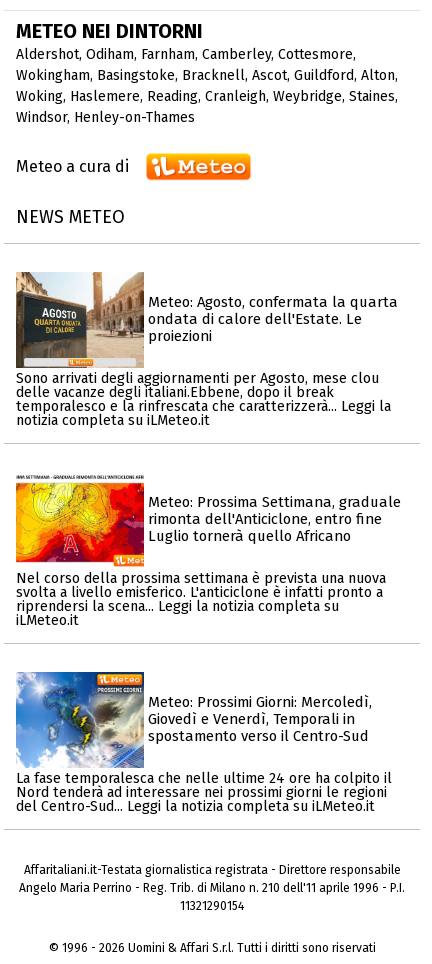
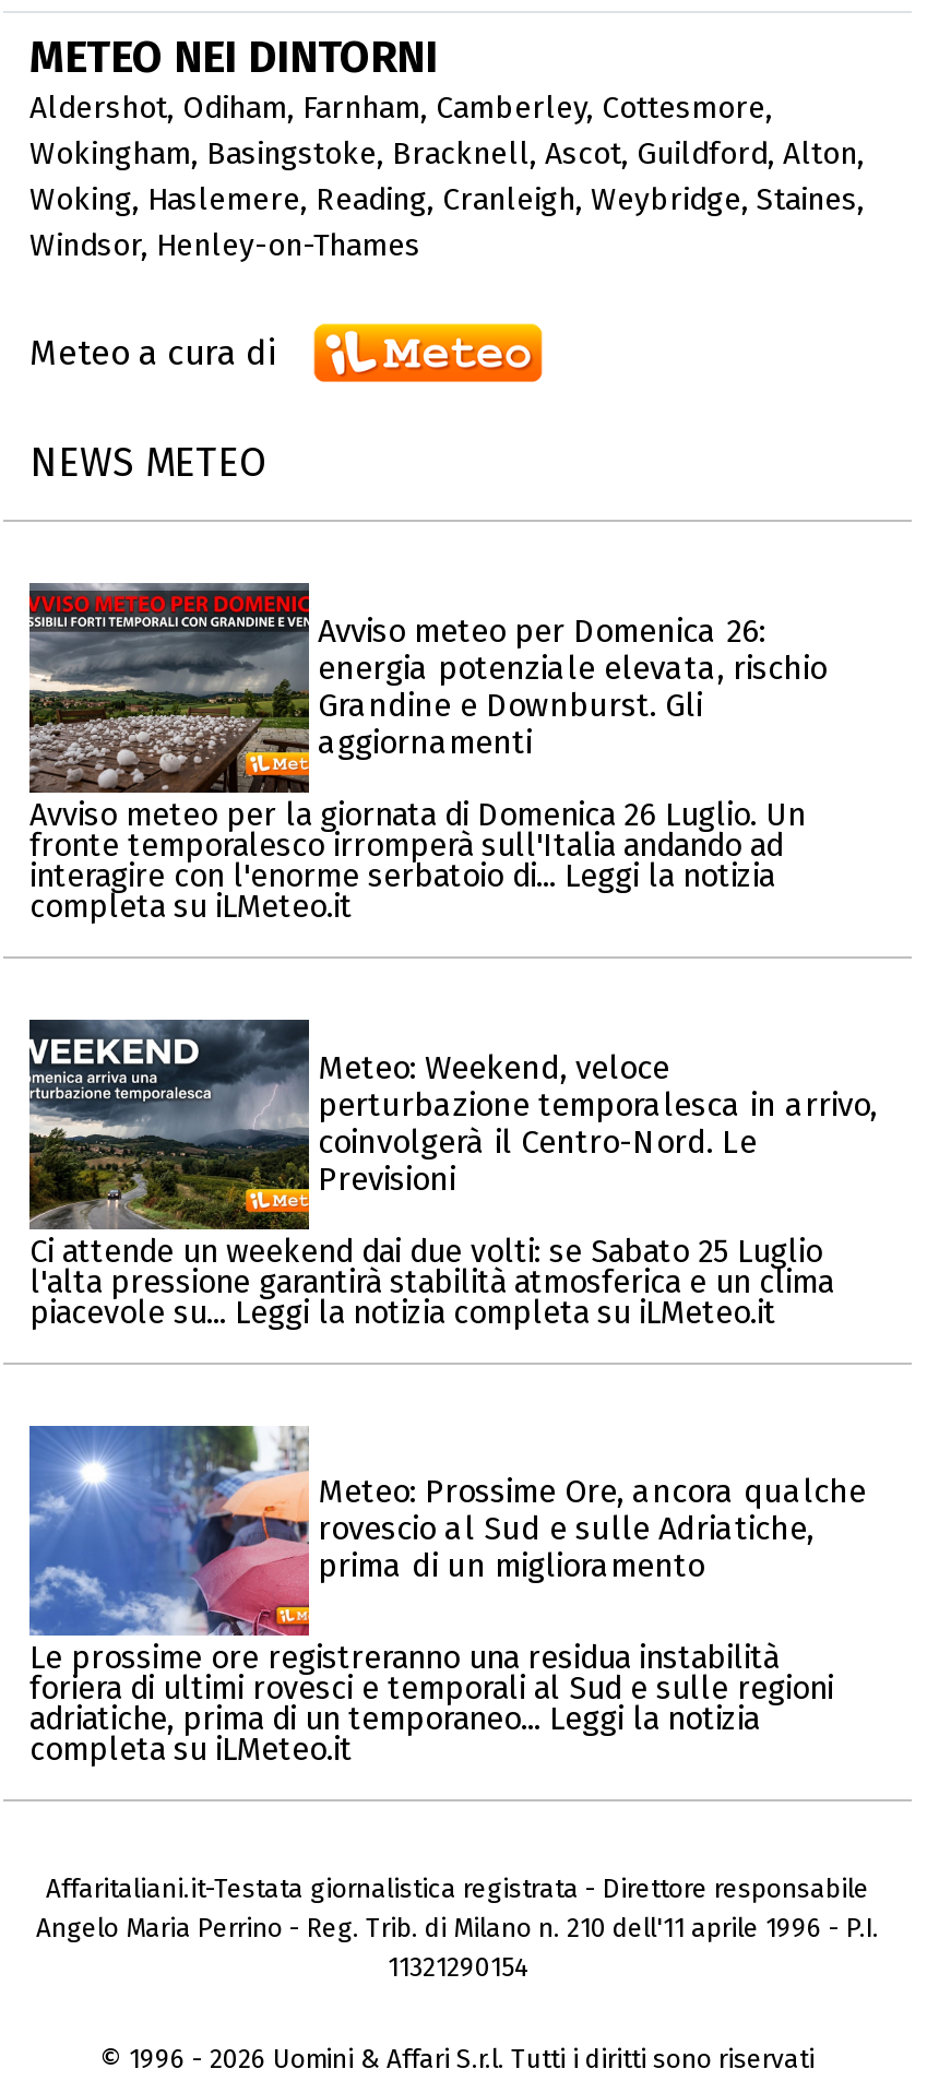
- [image]
- Meteo: Agosto, confermata la quarta
- ondata di calore dell'Estate. Le
- proiezioni
+ [image]
+ Avviso meteo per Domenica 26:
+ energia potenziale elevata, rischio
+ Grandine e Downburst. Gli
+ aggiornamenti

- Sono arrivati degli aggiornamenti per Agosto, mese clou
- delle vacanze degli italiani.Ebbene, dopo il break
- temporalesco e la rinfrescata che caratterizzerà... Leggi la
- notizia completa su iLMeteo.it
+ Avviso meteo per la giornata di Domenica 26 Luglio. Un
+ fronte temporalesco irromperà sull'Italia andando ad
+ interagire con l'enorme serbatoio di... Leggi la notizia
+ completa su iLMeteo.it

- [image]
- Meteo: Prossima Settimana, graduale
- rimonta dell'Anticiclone, entro fine
- Luglio tornerà quello Africano
+ [image]
+ Meteo: Weekend, veloce
+ perturbazione temporalesca in arrivo,
+ coinvolgerà il Centro-Nord. Le
+ Previsioni

- Nel corso della prossima settimana è prevista una nuova
- svolta a livello emisferico. L'anticiclone è infatti pronto a
- riprendersi la scena... Leggi la notizia completa su
- iLMeteo.it
+ Ci attende un weekend dai due volti: se Sabato 25 Luglio
+ l'alta pressione garantirà stabilità atmosferica e un clima
+ piacevole su... Leggi la notizia completa su iLMeteo.it

- [image]
- Meteo: Prossimi Giorni: Mercoledì,
- Giovedì e Venerdì, Temporali in
- spostamento verso il Centro-Sud
+ [image]
+ Meteo: Prossime Ore, ancora qualche
+ rovescio al Sud e sulle Adriatiche,
+ prima di un miglioramento

- La fase temporalesca che nelle ultime 24 ore ha colpito il
- Nord tenderà ad interessare nei prossimi giorni le regioni
- del Centro-Sud... Leggi la notizia completa su iLMeteo.it
+ Le prossime ore registreranno una residua instabilità
+ foriera di ultimi rovesci e temporali al Sud e sulle regioni
+ adriatiche, prima di un temporaneo... Leggi la notizia
+ completa su iLMeteo.it
